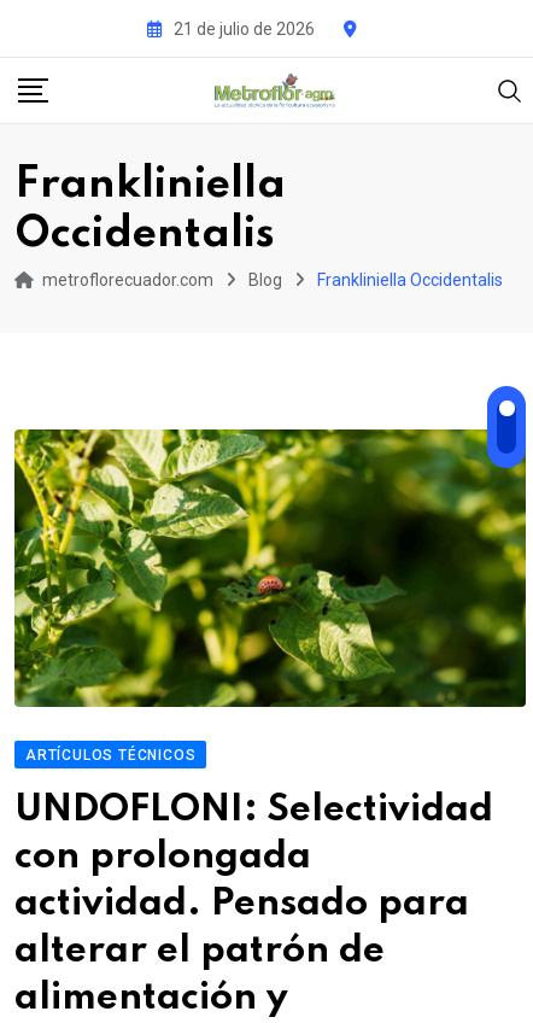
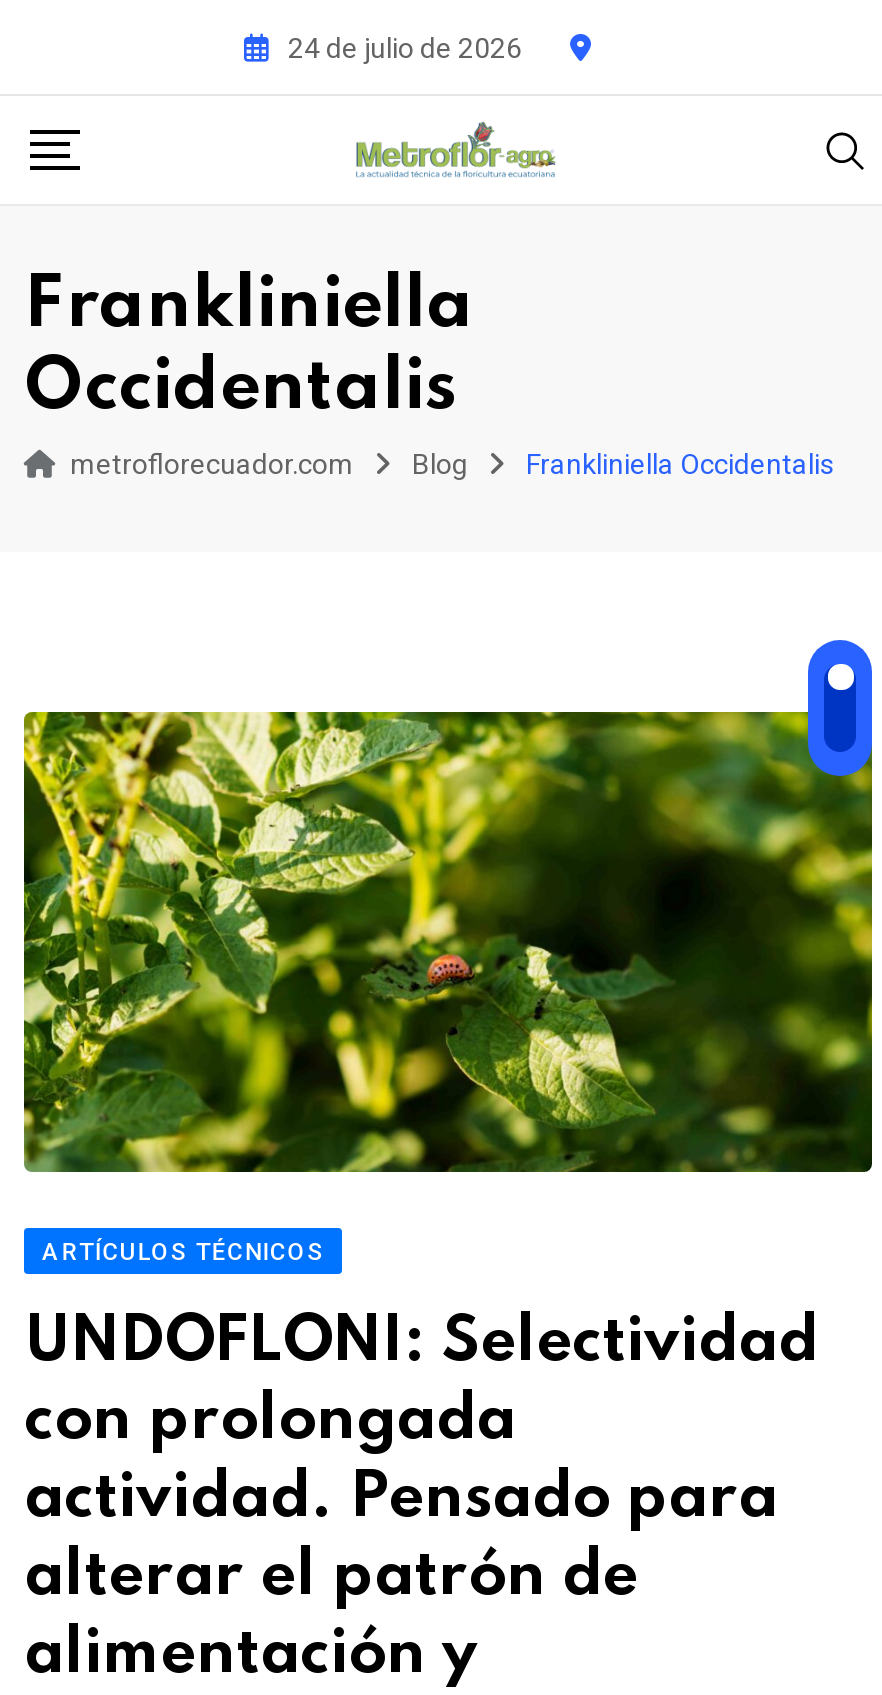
- 21 de julio de 2026
+ 24 de julio de 2026
